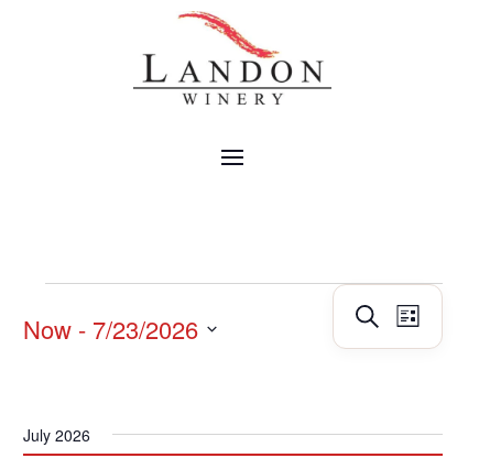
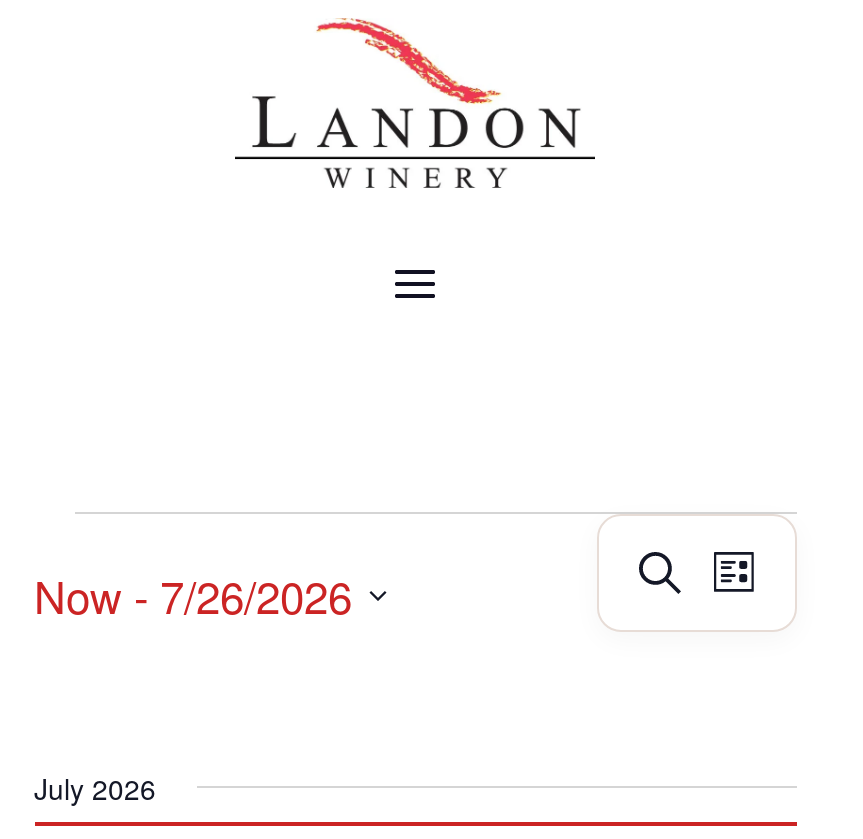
- Now - 7/23/2026
+ Now - 7/26/2026
